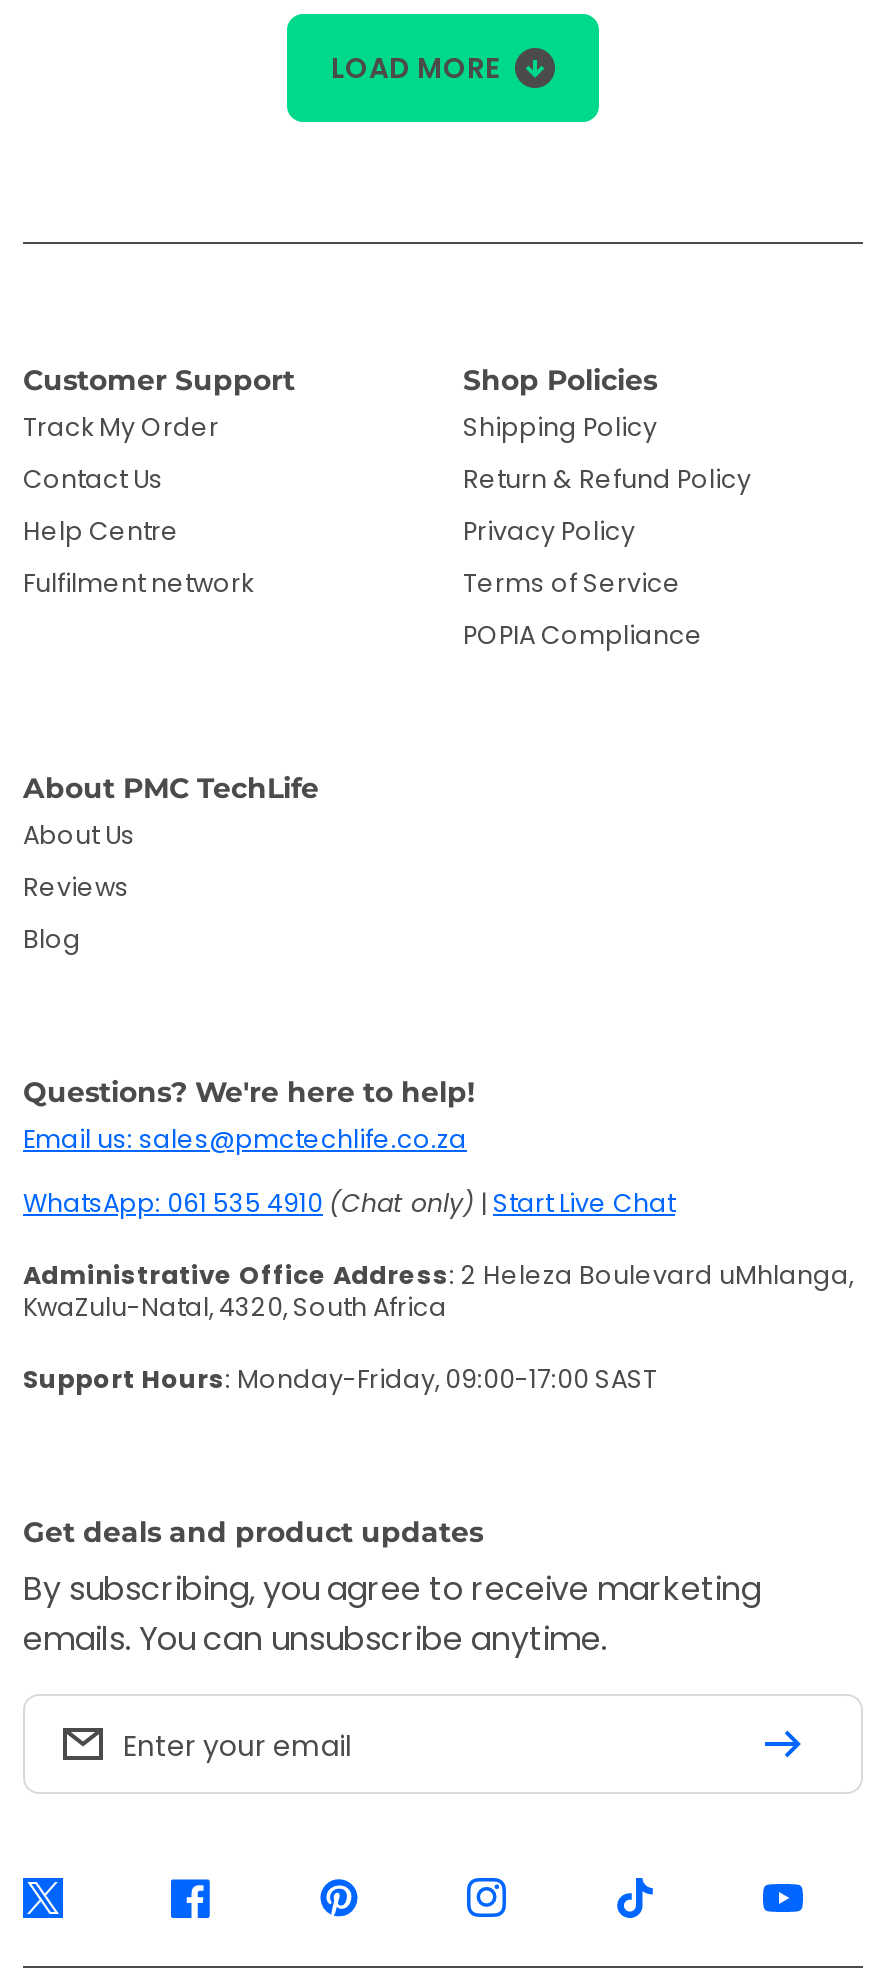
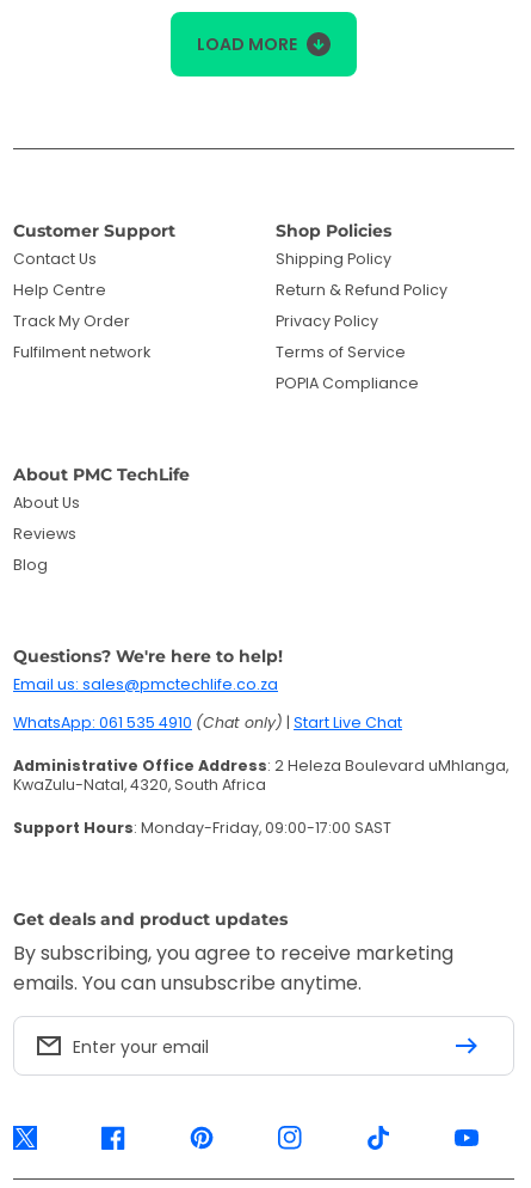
moved down: Track My Order

moved up: Contact Us | Help Centre
